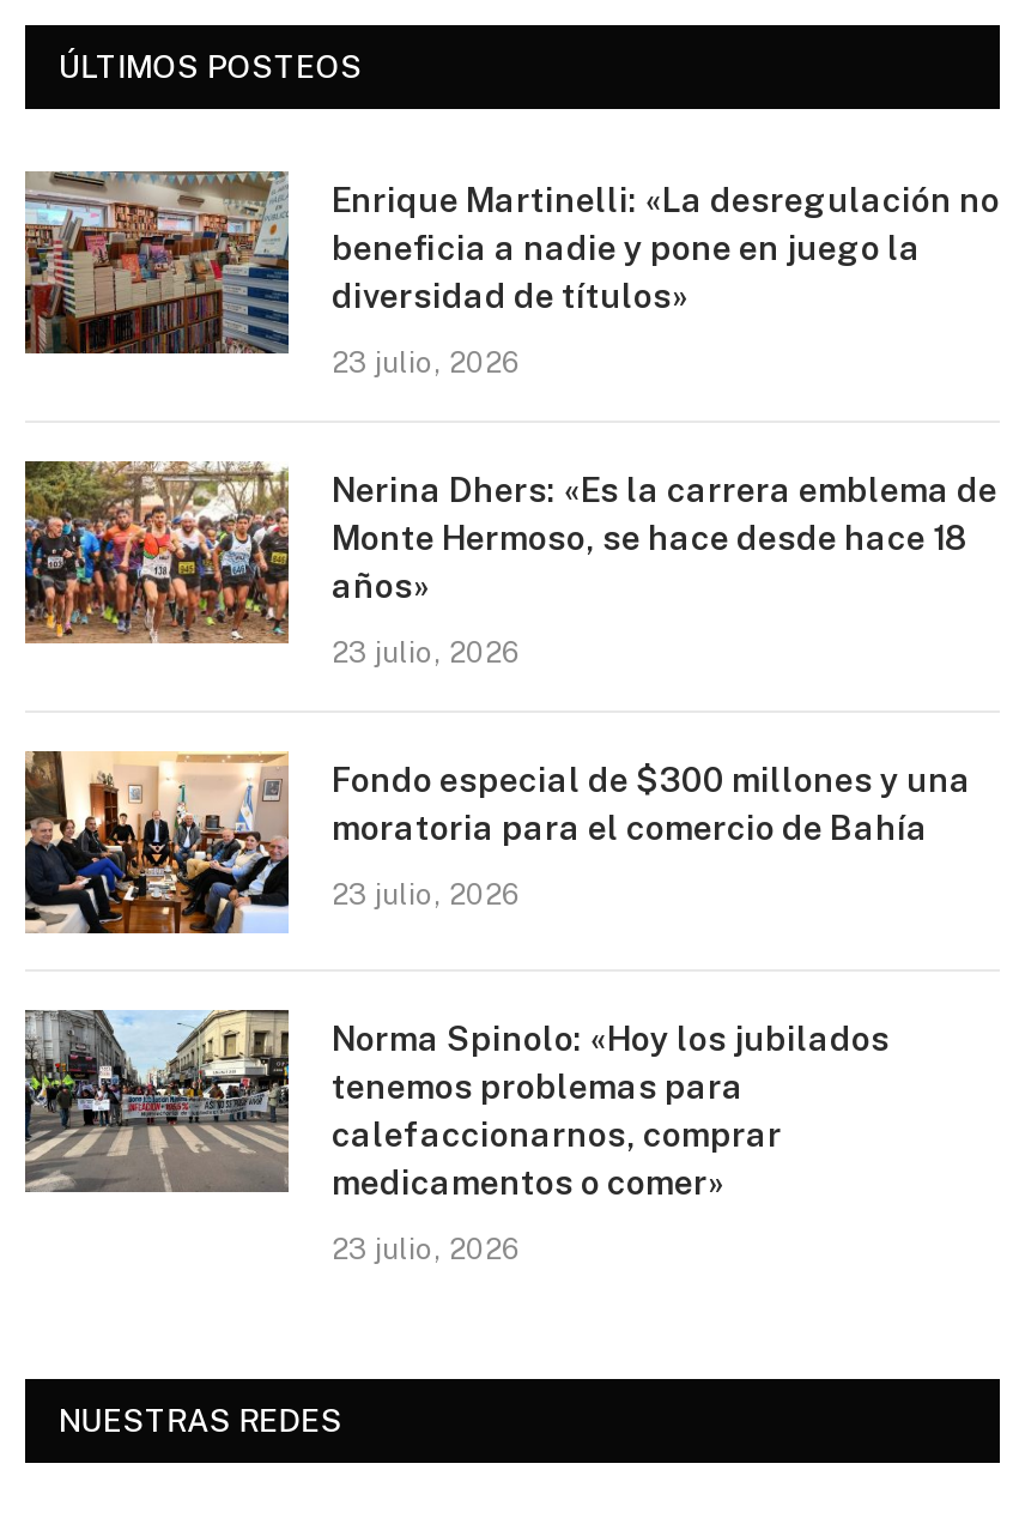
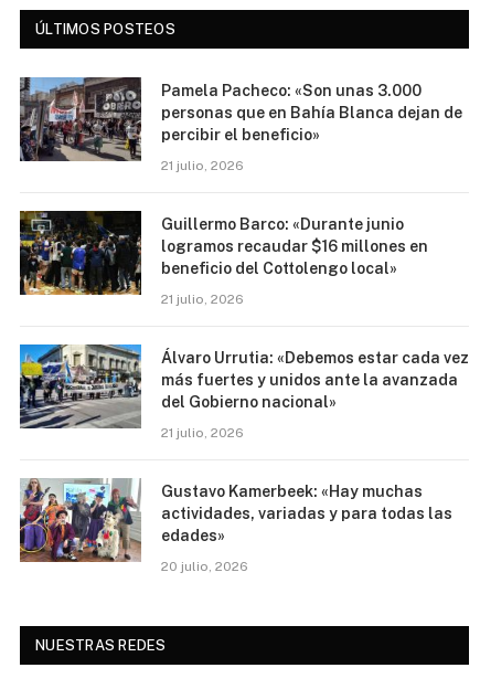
- [image]
- Enrique Martinelli: «La desregulación no
- beneficia a nadie y pone en juego la
- diversidad de títulos»
+ [image]
+ Pamela Pacheco: «Son unas 3.000
+ personas que en Bahía Blanca dejan de
+ percibir el beneficio»

- 23 julio, 2026
+ 21 julio, 2026

- [image]
- Nerina Dhers: «Es la carrera emblema de
- Monte Hermoso, se hace desde hace 18
- años»
+ [image]
+ Guillermo Barco: «Durante junio
+ logramos recaudar $16 millones en
+ beneficio del Cottolengo local»

- 23 julio, 2026
+ 21 julio, 2026

- [image]
- Fondo especial de $300 millones y una
- moratoria para el comercio de Bahía
+ [image]
+ Álvaro Urrutia: «Debemos estar cada vez
+ más fuertes y unidos ante la avanzada
+ del Gobierno nacional»

- 23 julio, 2026
+ 21 julio, 2026

- [image]
- Norma Spinolo: «Hoy los jubilados
- tenemos problemas para
- calefaccionarnos, comprar
- medicamentos o comer»
+ [image]
+ Gustavo Kamerbeek: «Hay muchas
+ actividades, variadas y para todas las
+ edades»

- 23 julio, 2026
+ 20 julio, 2026
